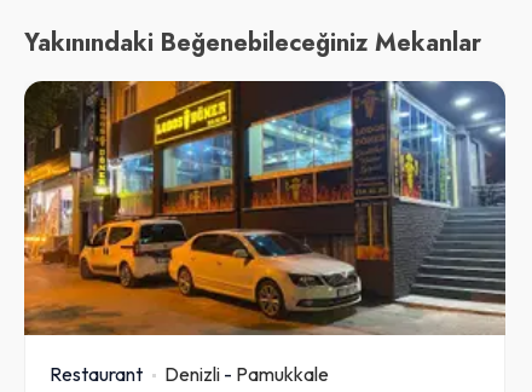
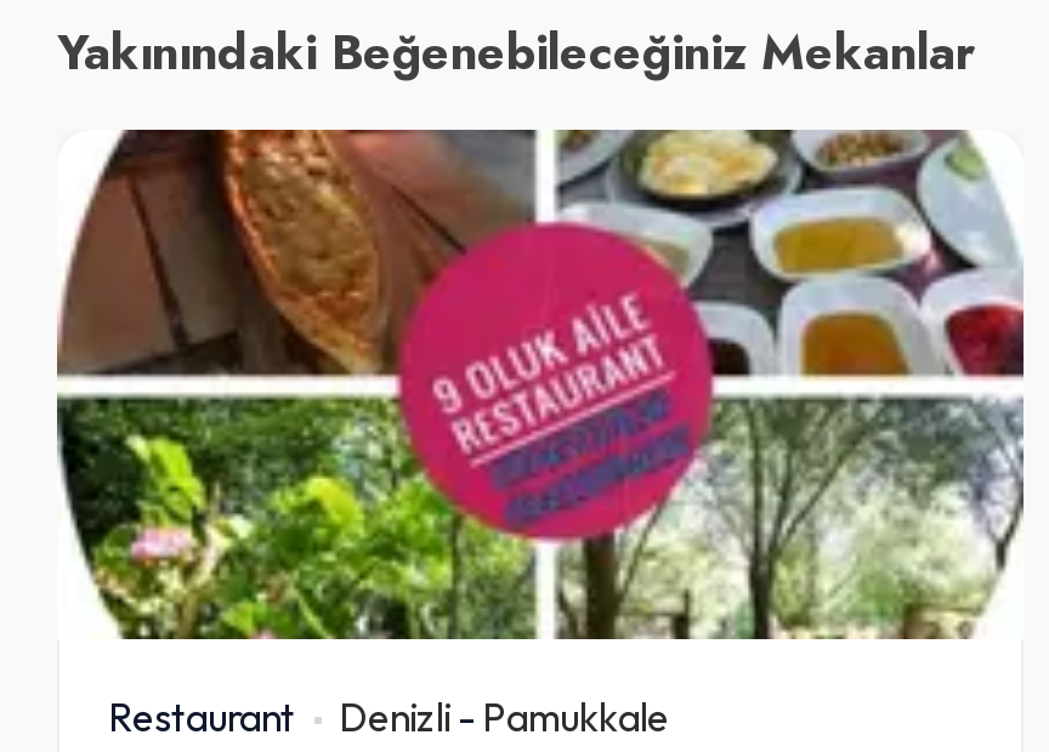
- [image]
+ [image]
